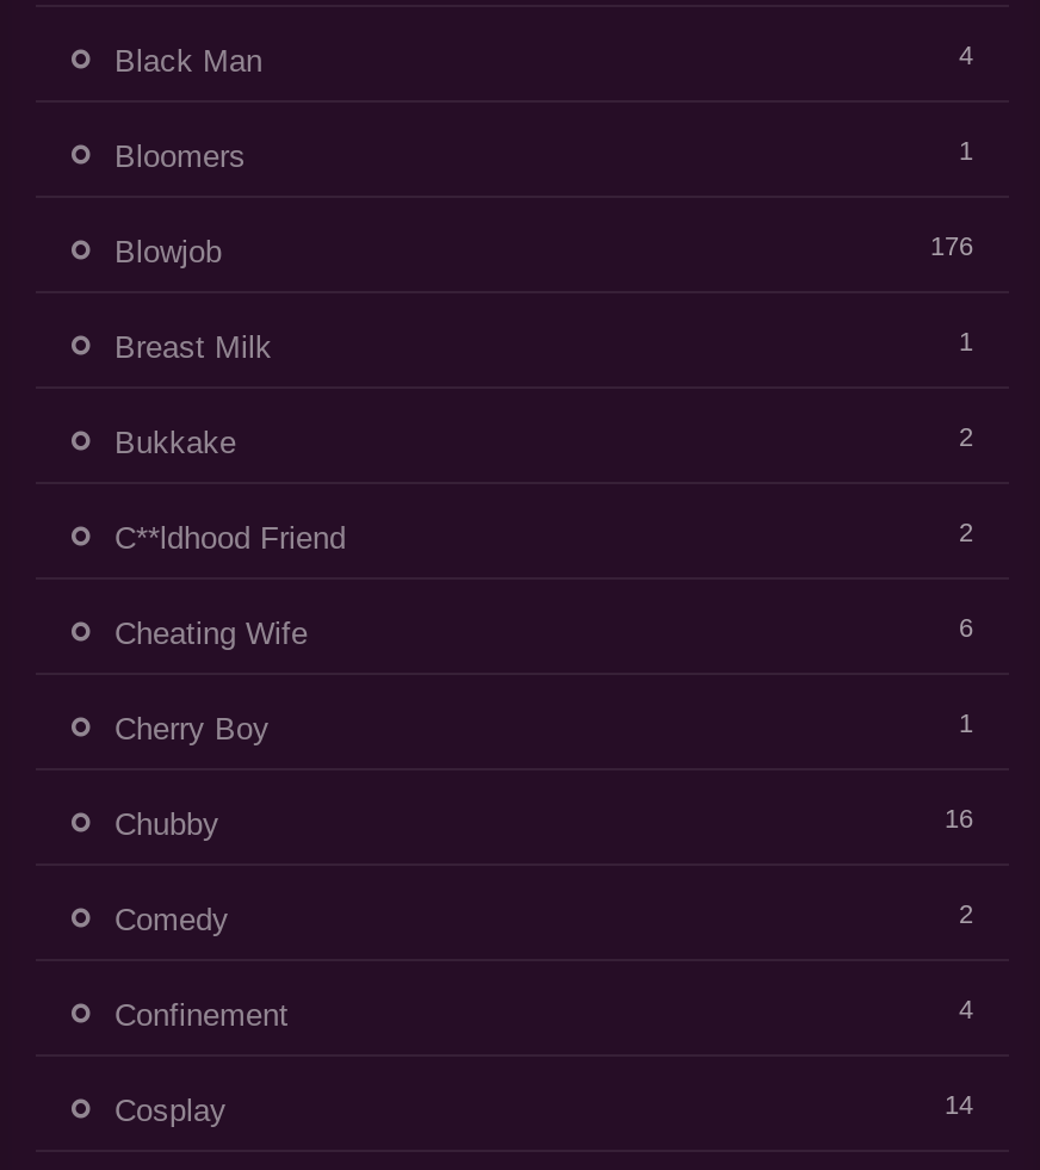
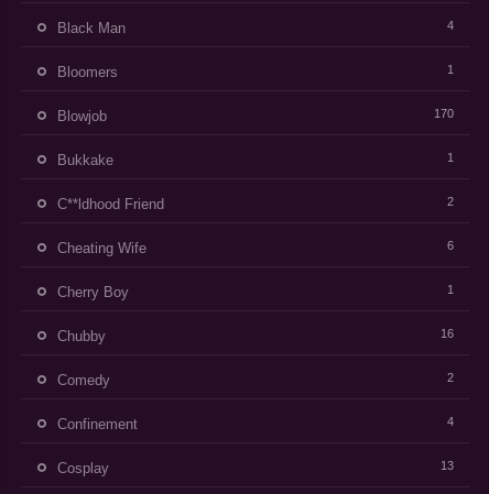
- 176
- Breast Milk
- 1
+ 170

- 2
+ 1

- 14
+ 13
